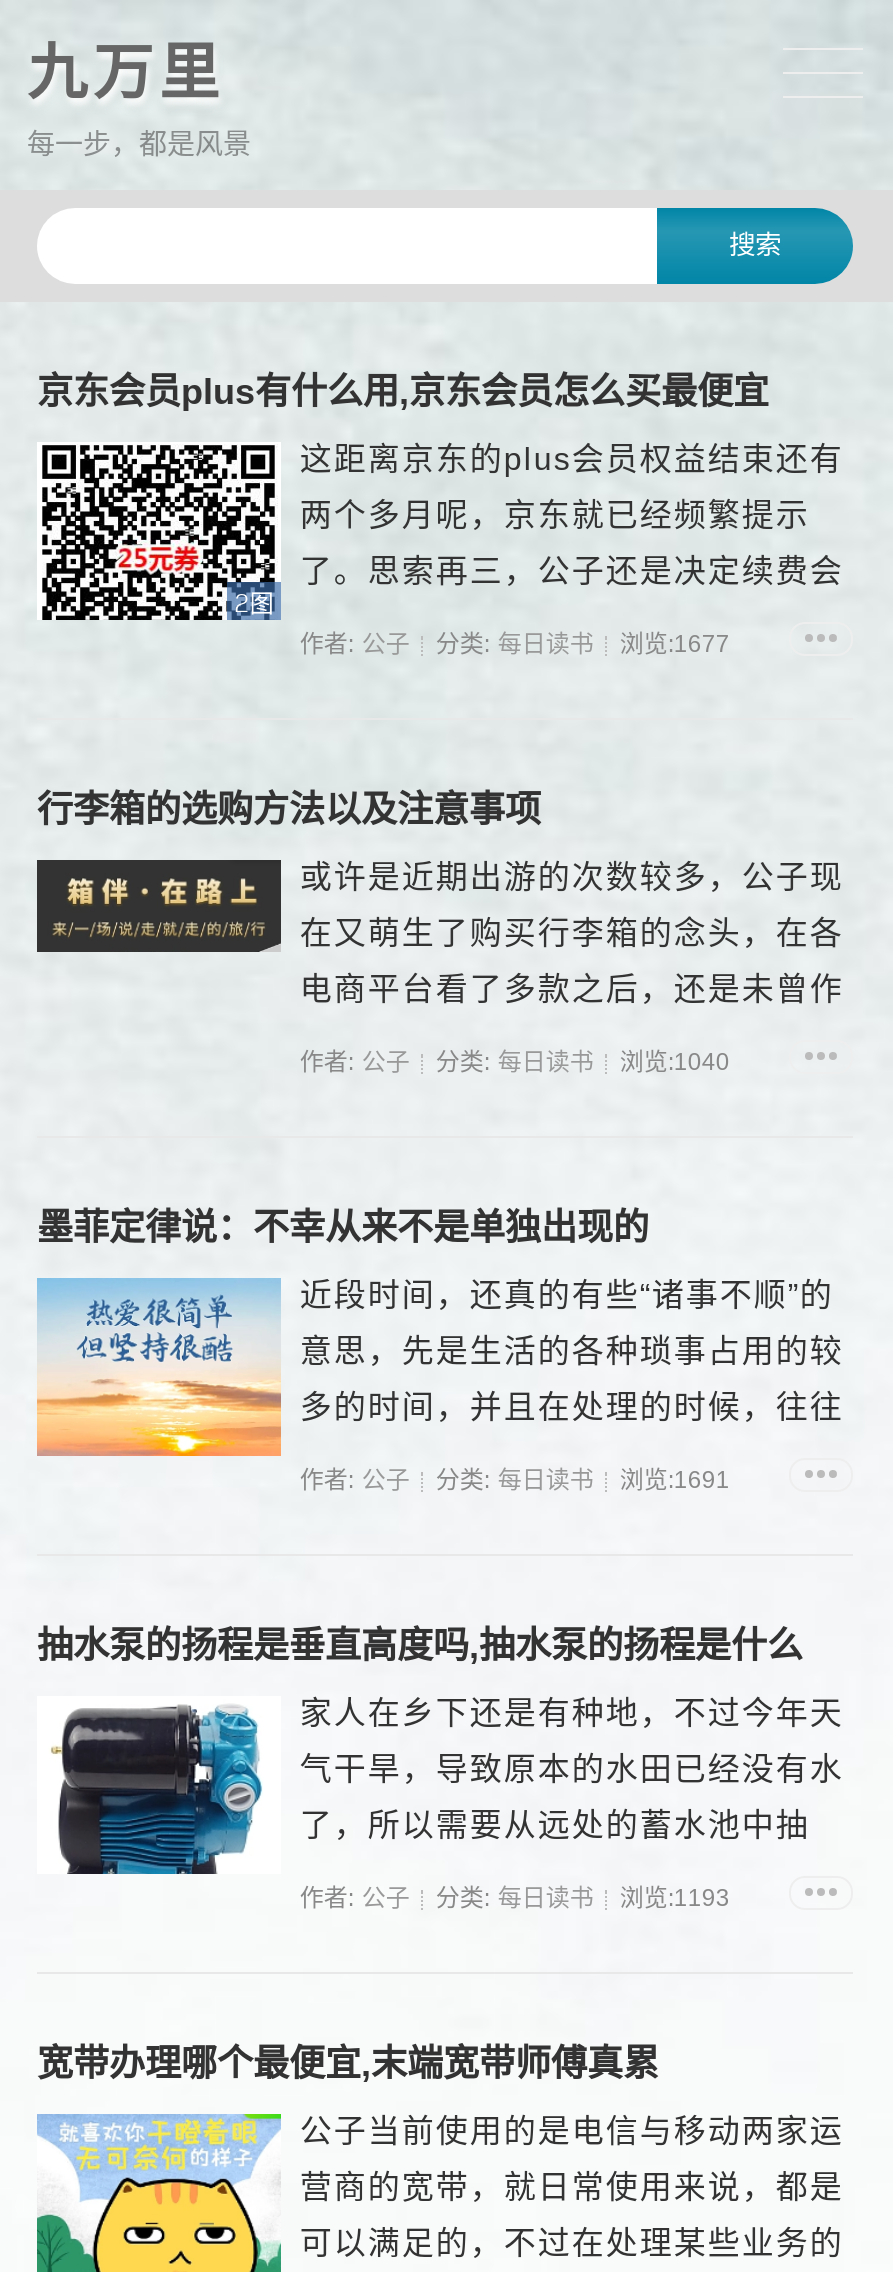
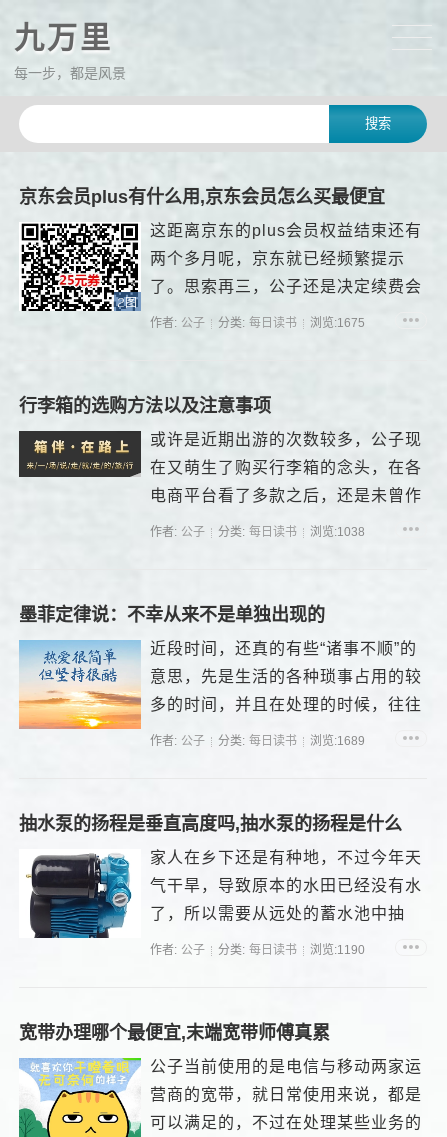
- 浏览:1677
+ 浏览:1675

- 浏览:1040
+ 浏览:1038

- 浏览:1691
+ 浏览:1689

- 浏览:1193
+ 浏览:1190
